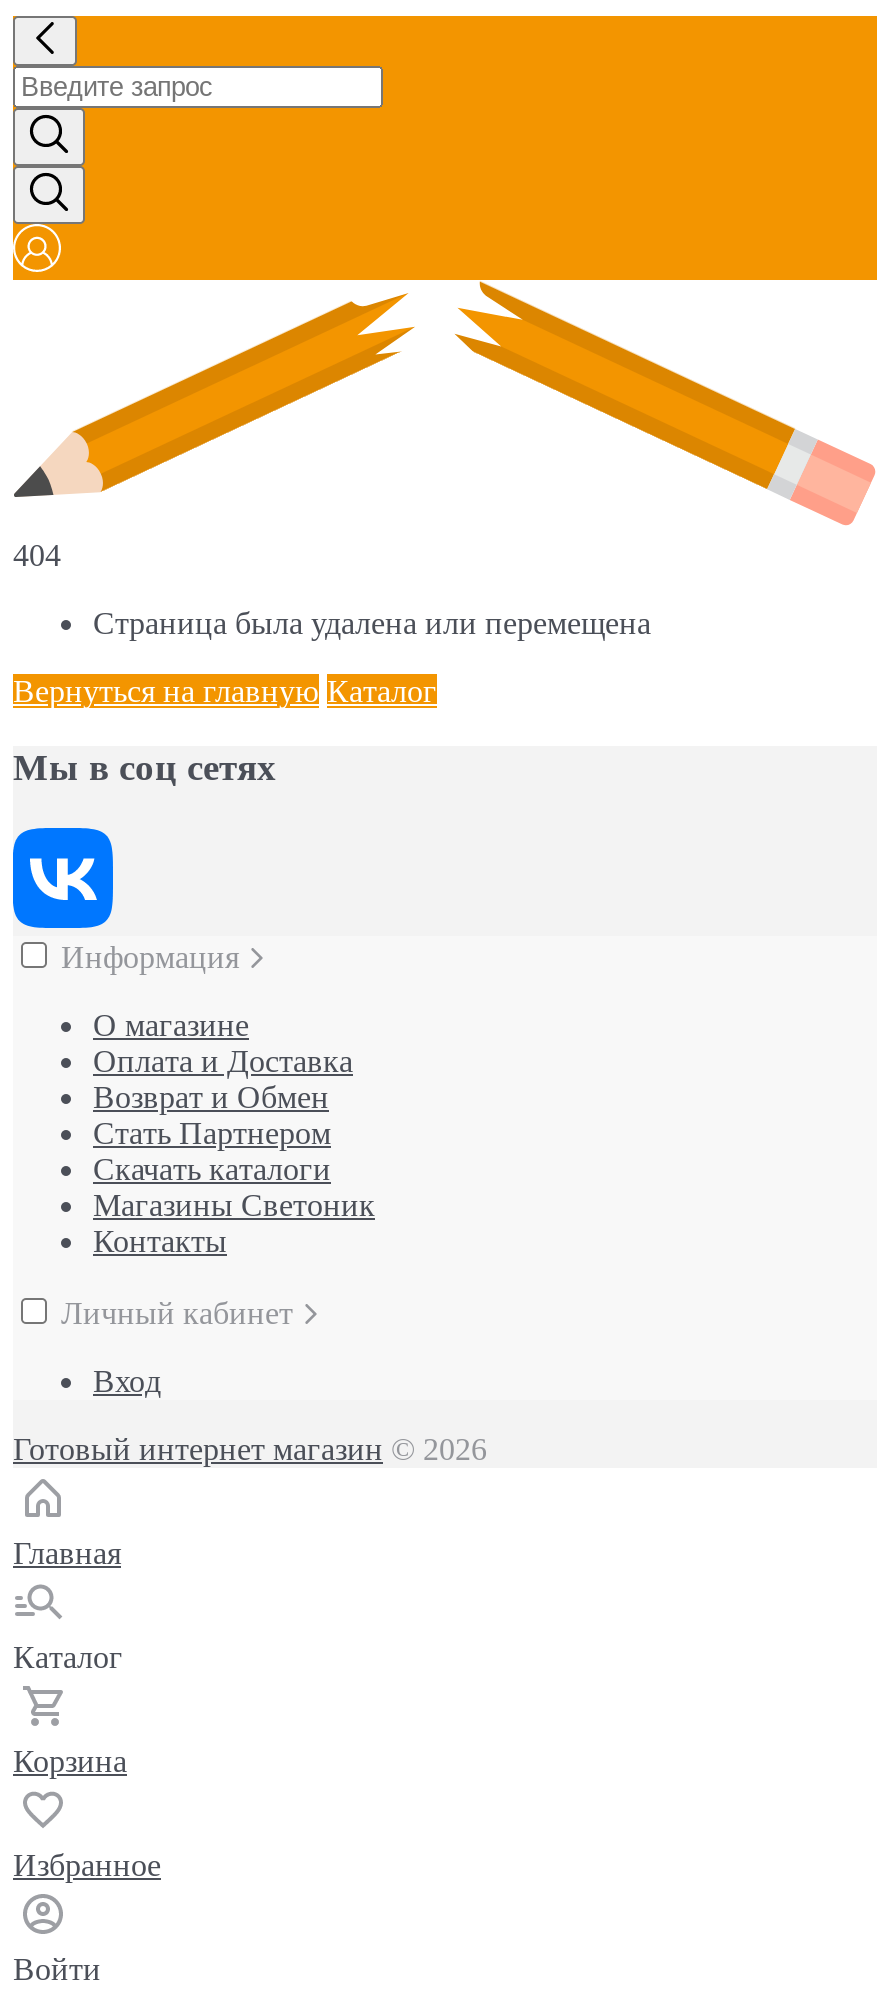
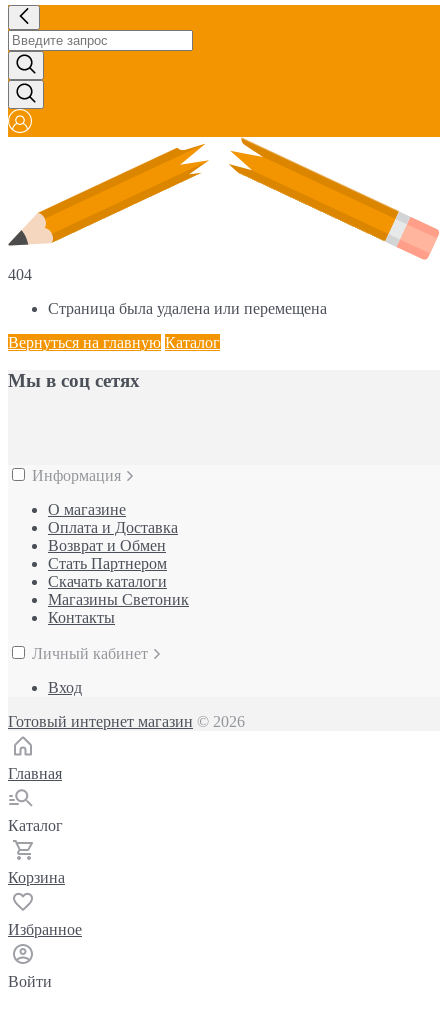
- [image]
